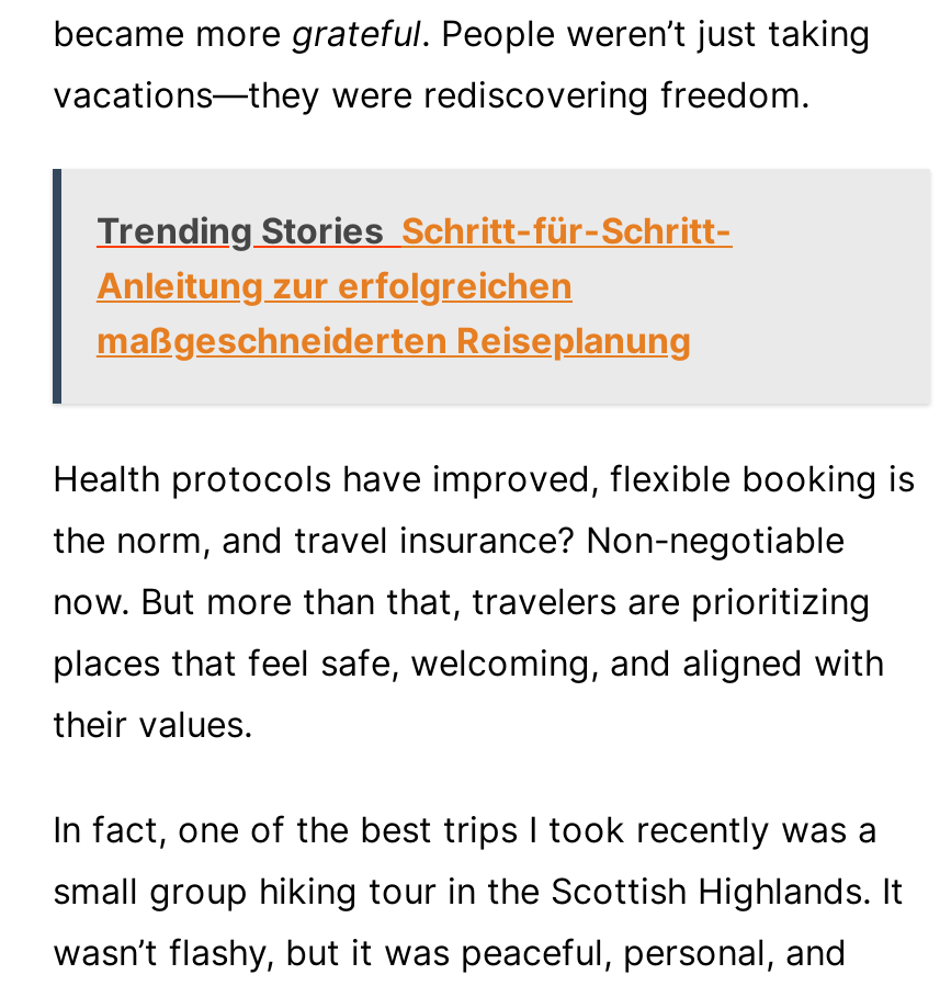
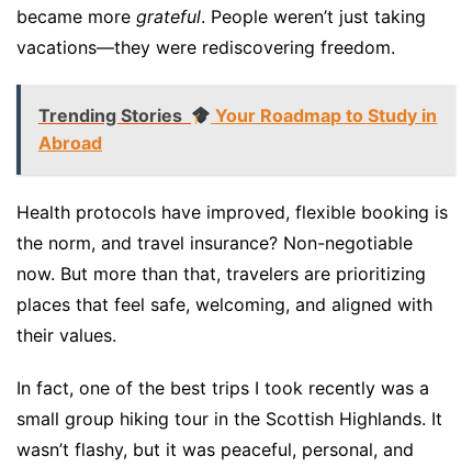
- Trending Stories Schritt-für-Schritt-
- Anleitung zur erfolgreichen
- maßgeschneiderten Reiseplanung
+ Trending Stories
+ Your Roadmap to Study in
+ Abroad
